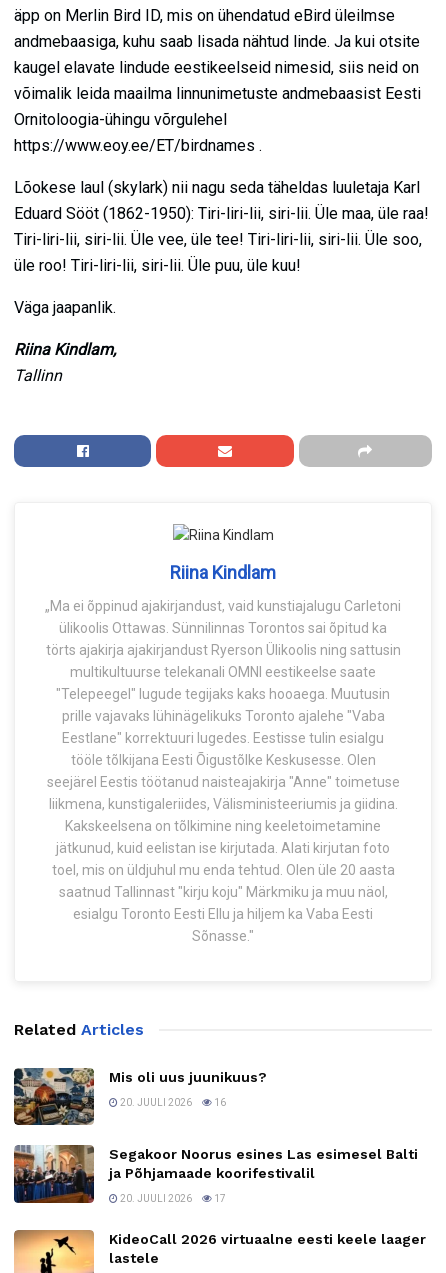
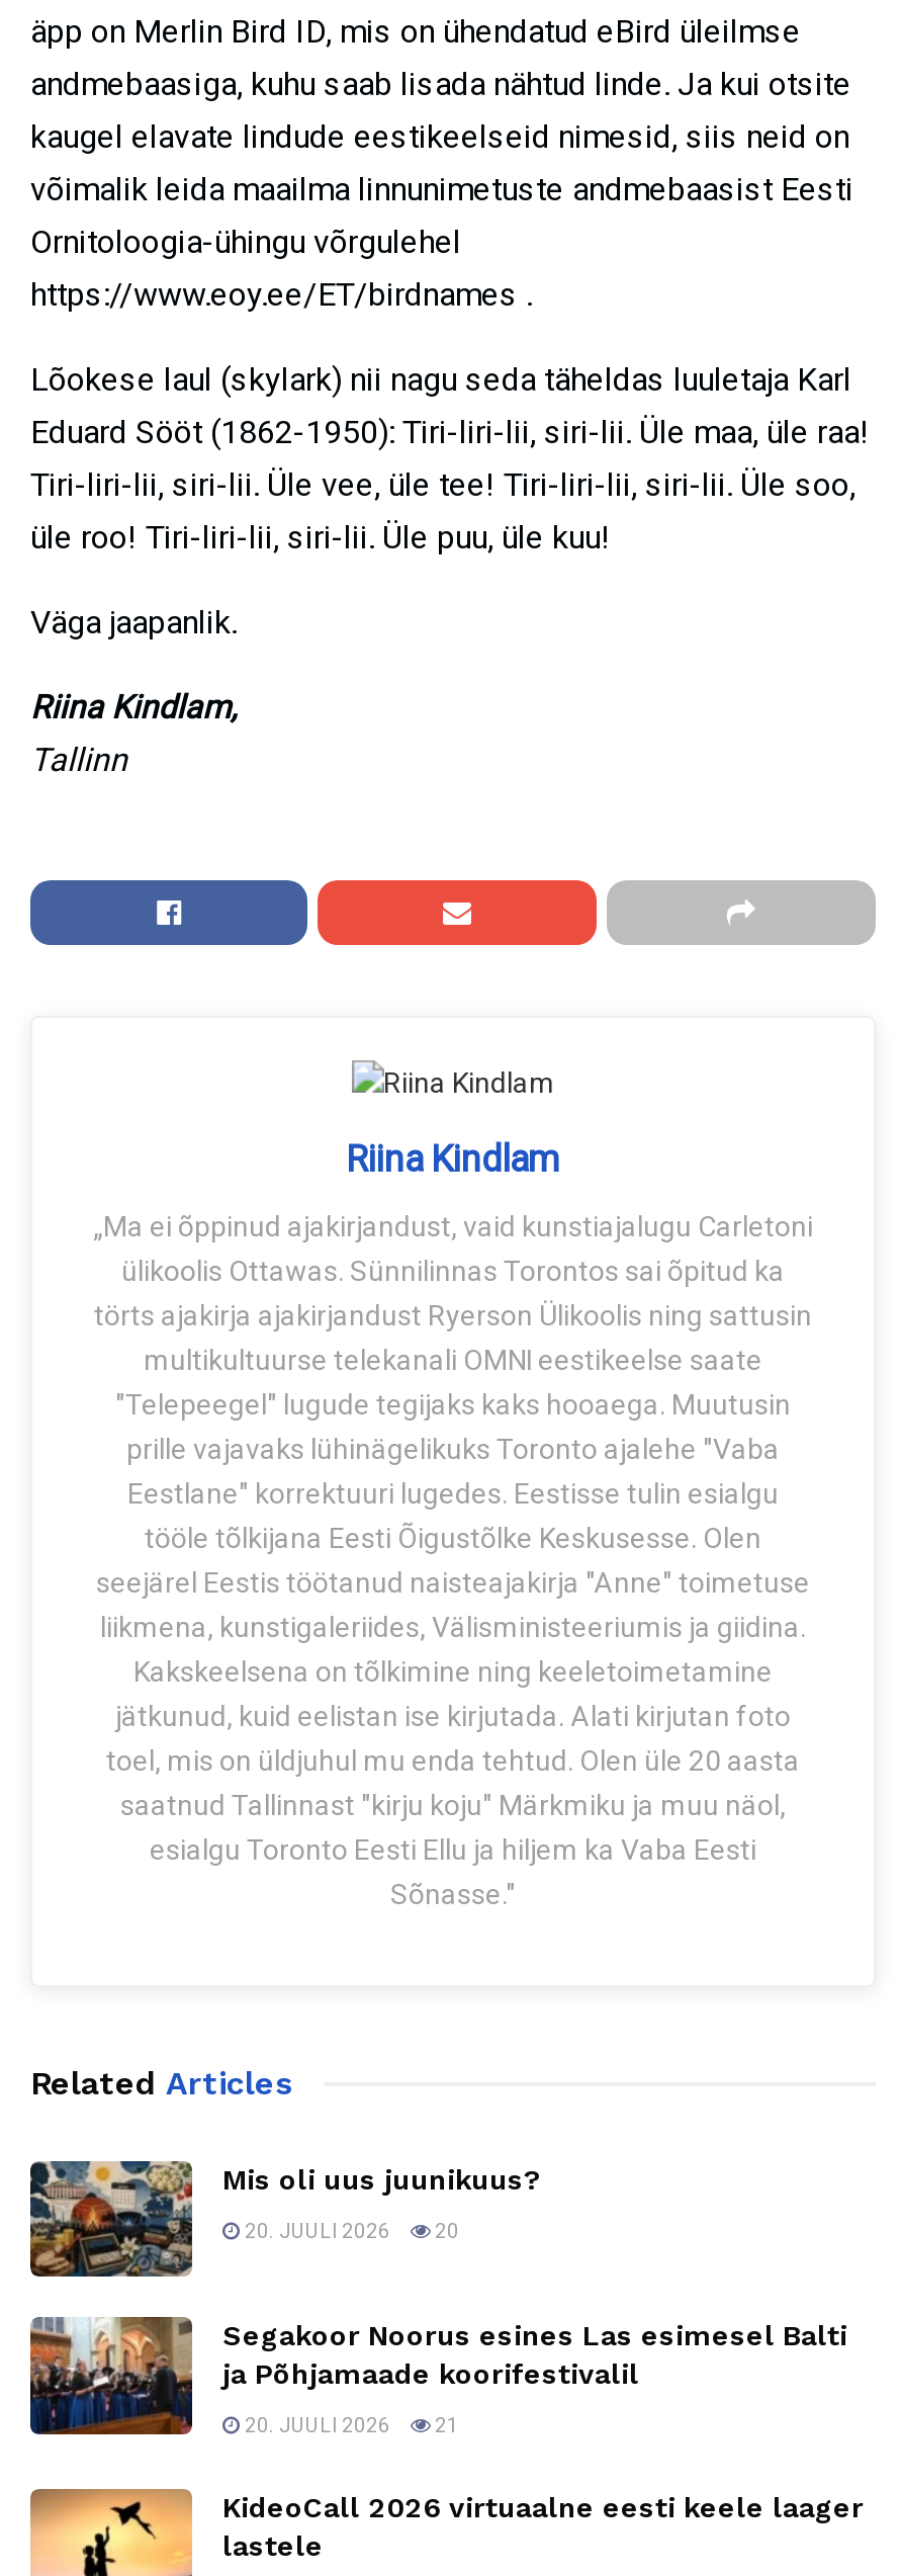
- 20. JUULI 2026 16
+ 20. JUULI 2026 20

- 20. JUULI 2026 17
+ 20. JUULI 2026 21
